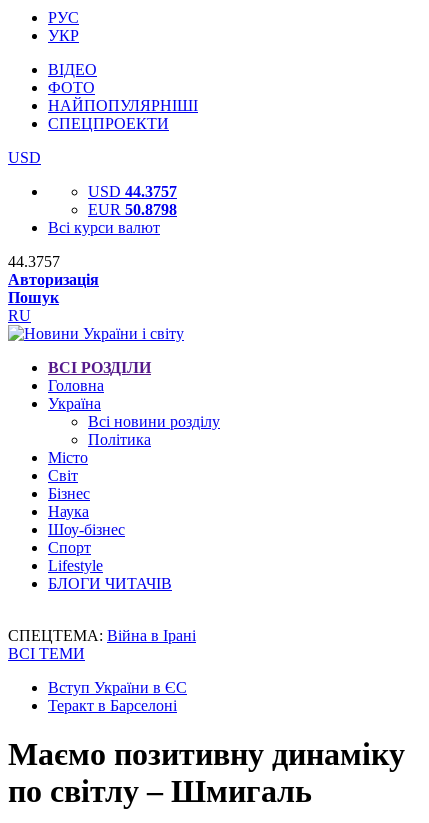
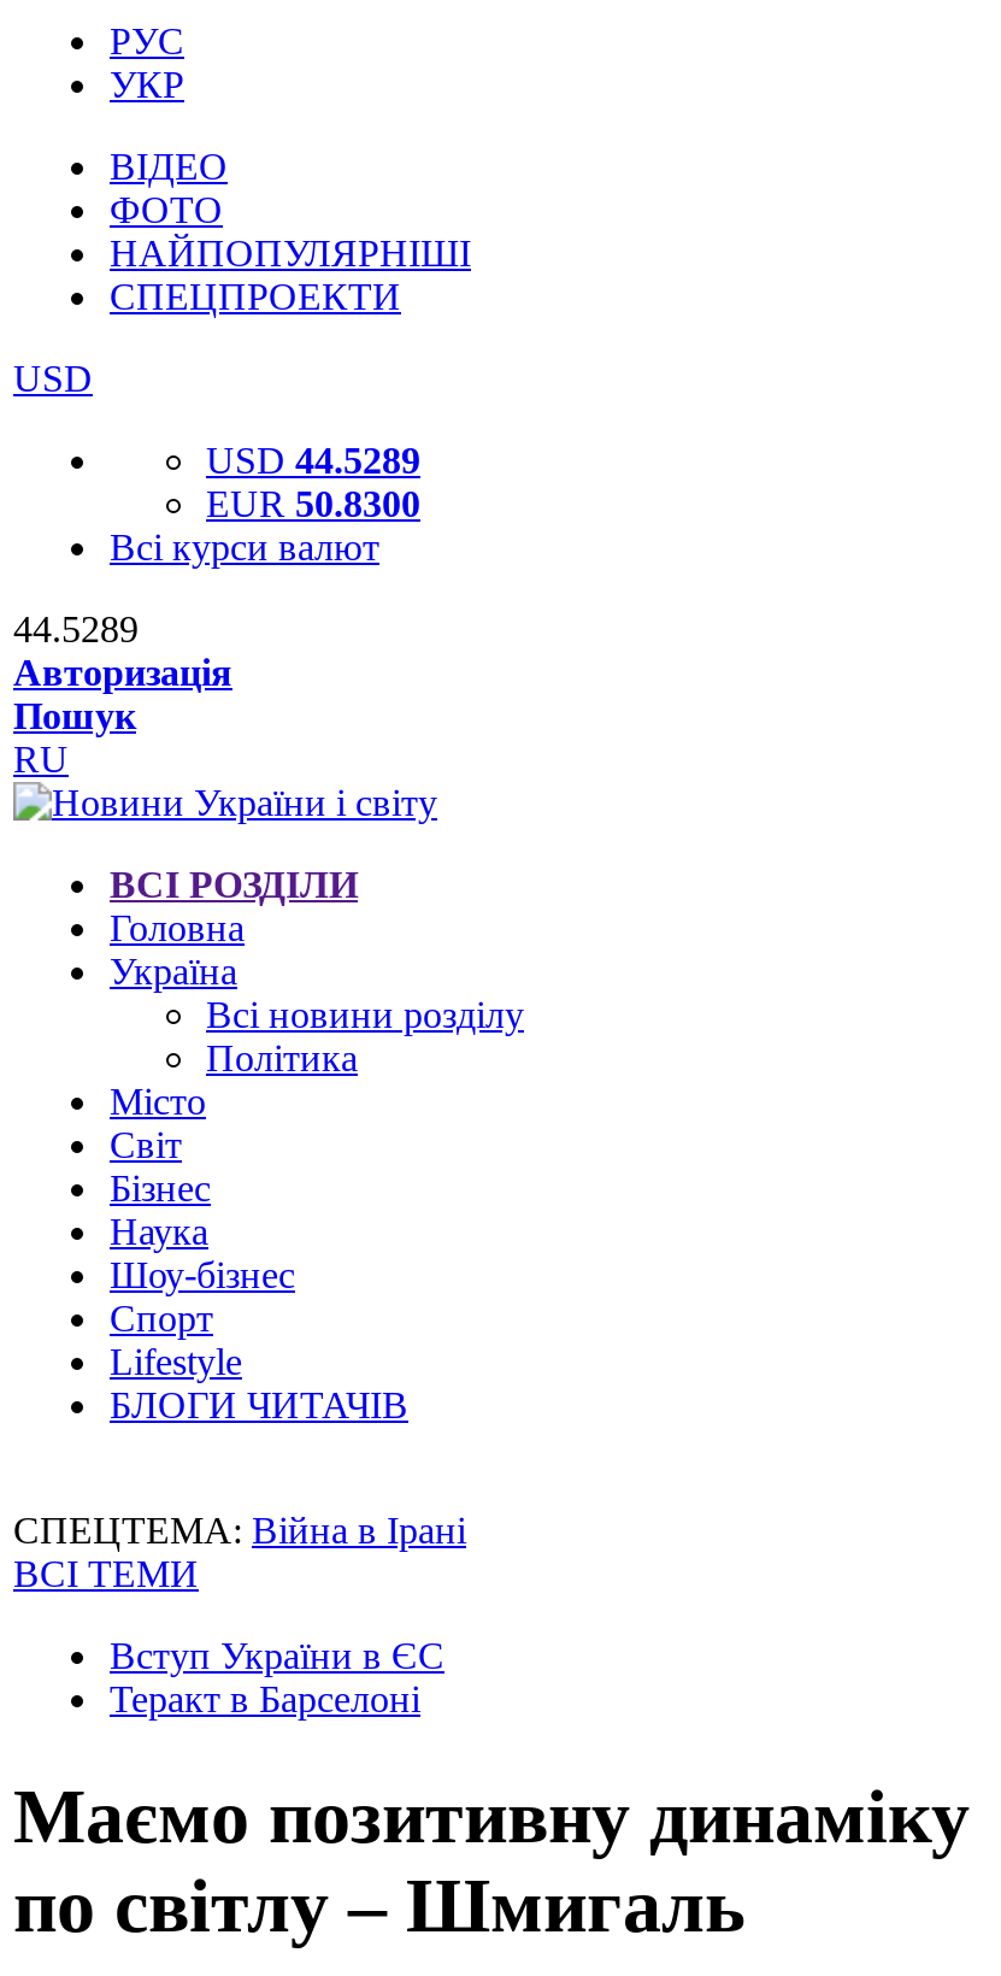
- USD 44.3757
+ USD 44.5289

- EUR 50.8798
+ EUR 50.8300

- 44.3757
+ 44.5289
